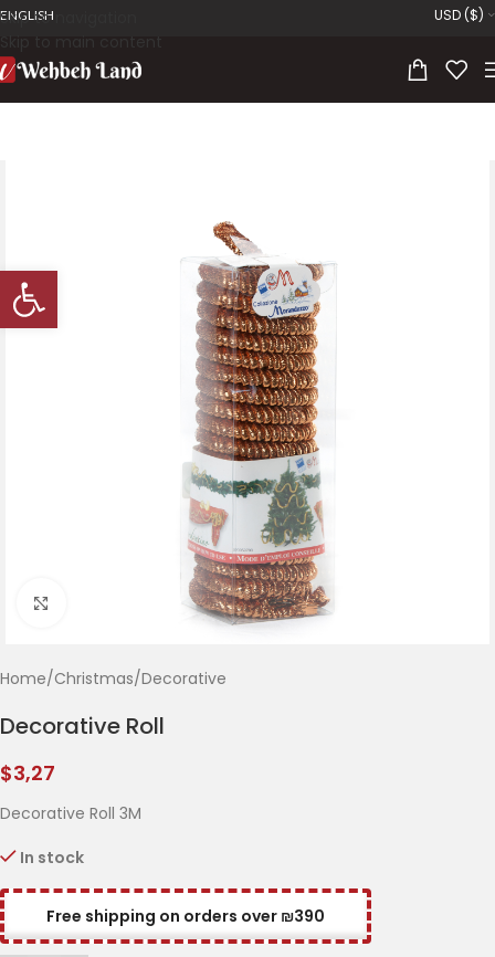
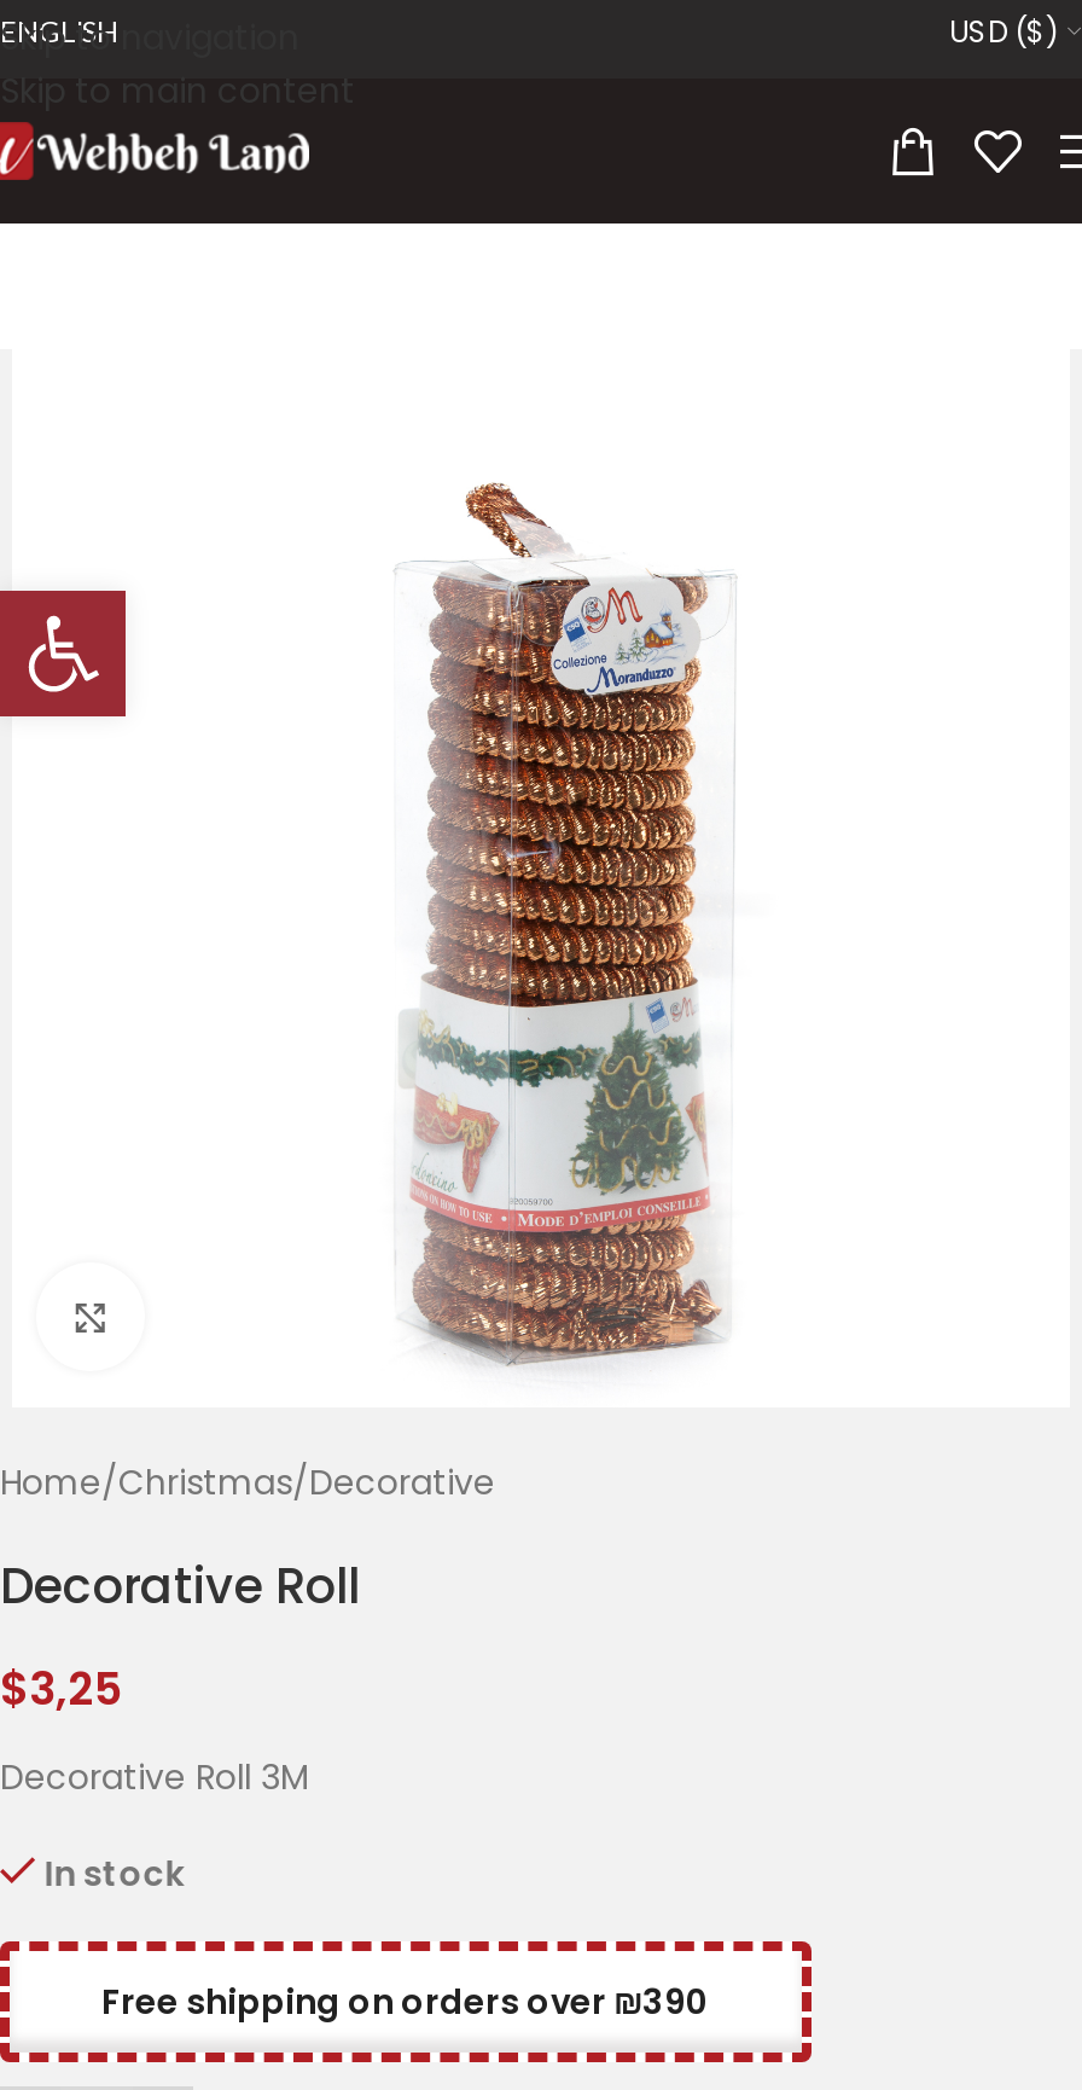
- $3,27
+ $3,25
